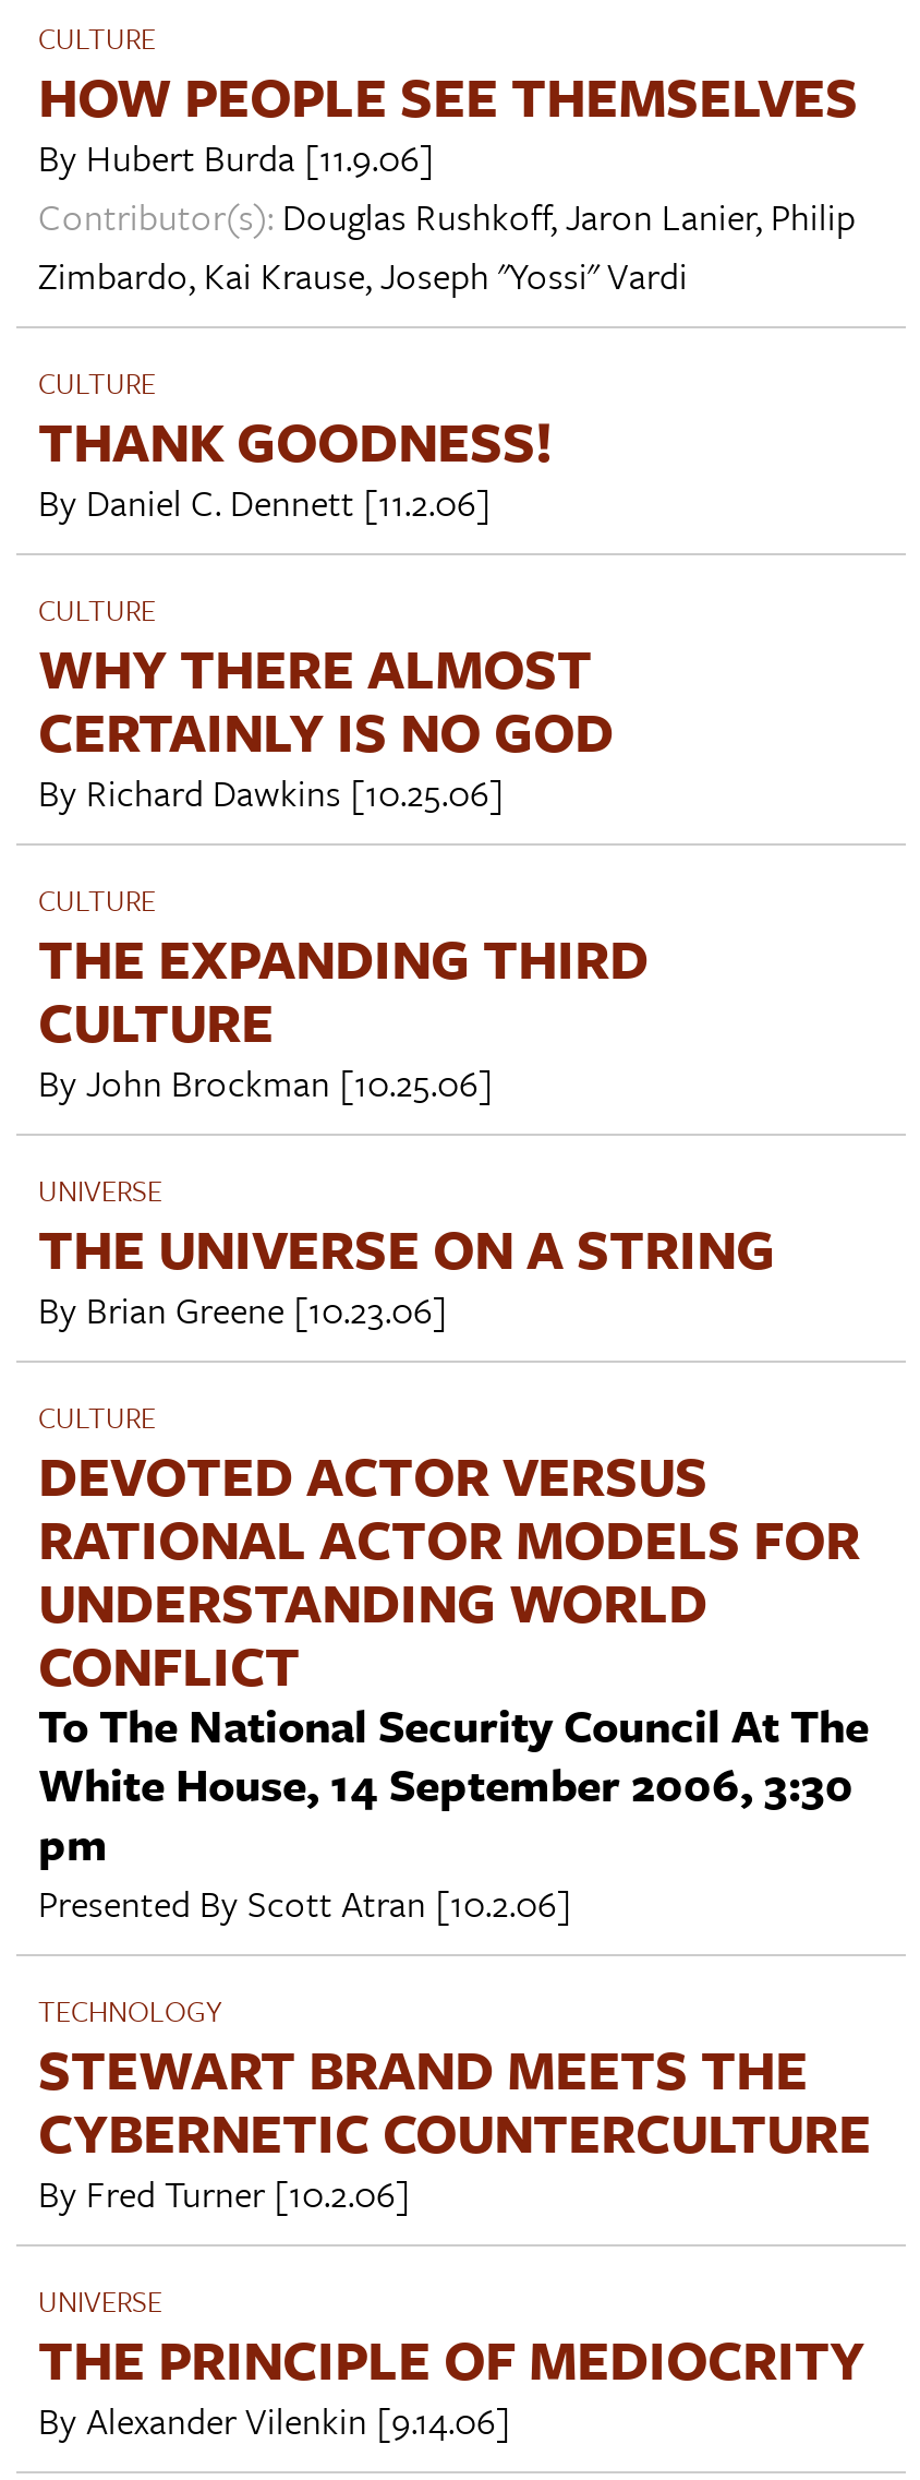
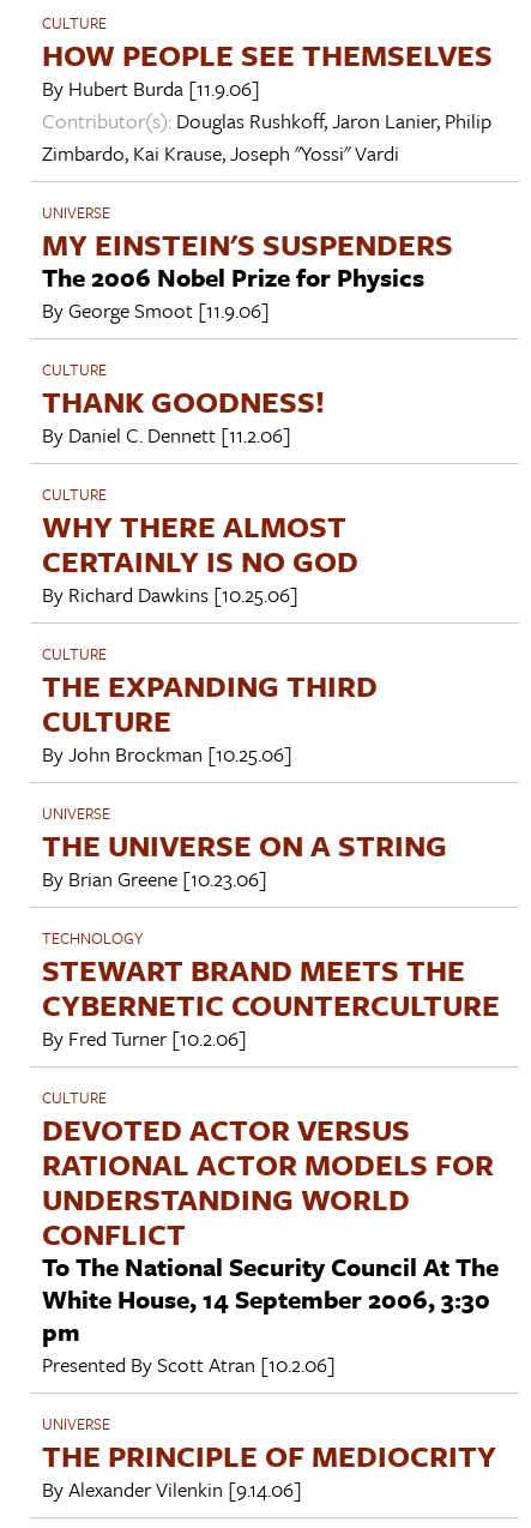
+ UNIVERSE
+ MY EINSTEIN'S SUSPENDERS
+ The 2006 Nobel Prize for Physics
+ By George Smoot [11.9.06]

moved down: CULTURE | DEVOTED ACTOR VERSUS | RATIONAL ACTOR MODELS FOR | ... | pm | Presented By Scott Atran [10.2.06]

moved up: TECHNOLOGY | STEWART BRAND MEETS THE | CYBERNETIC COUNTERCULTURE | By Fred Turner [10.2.06]
